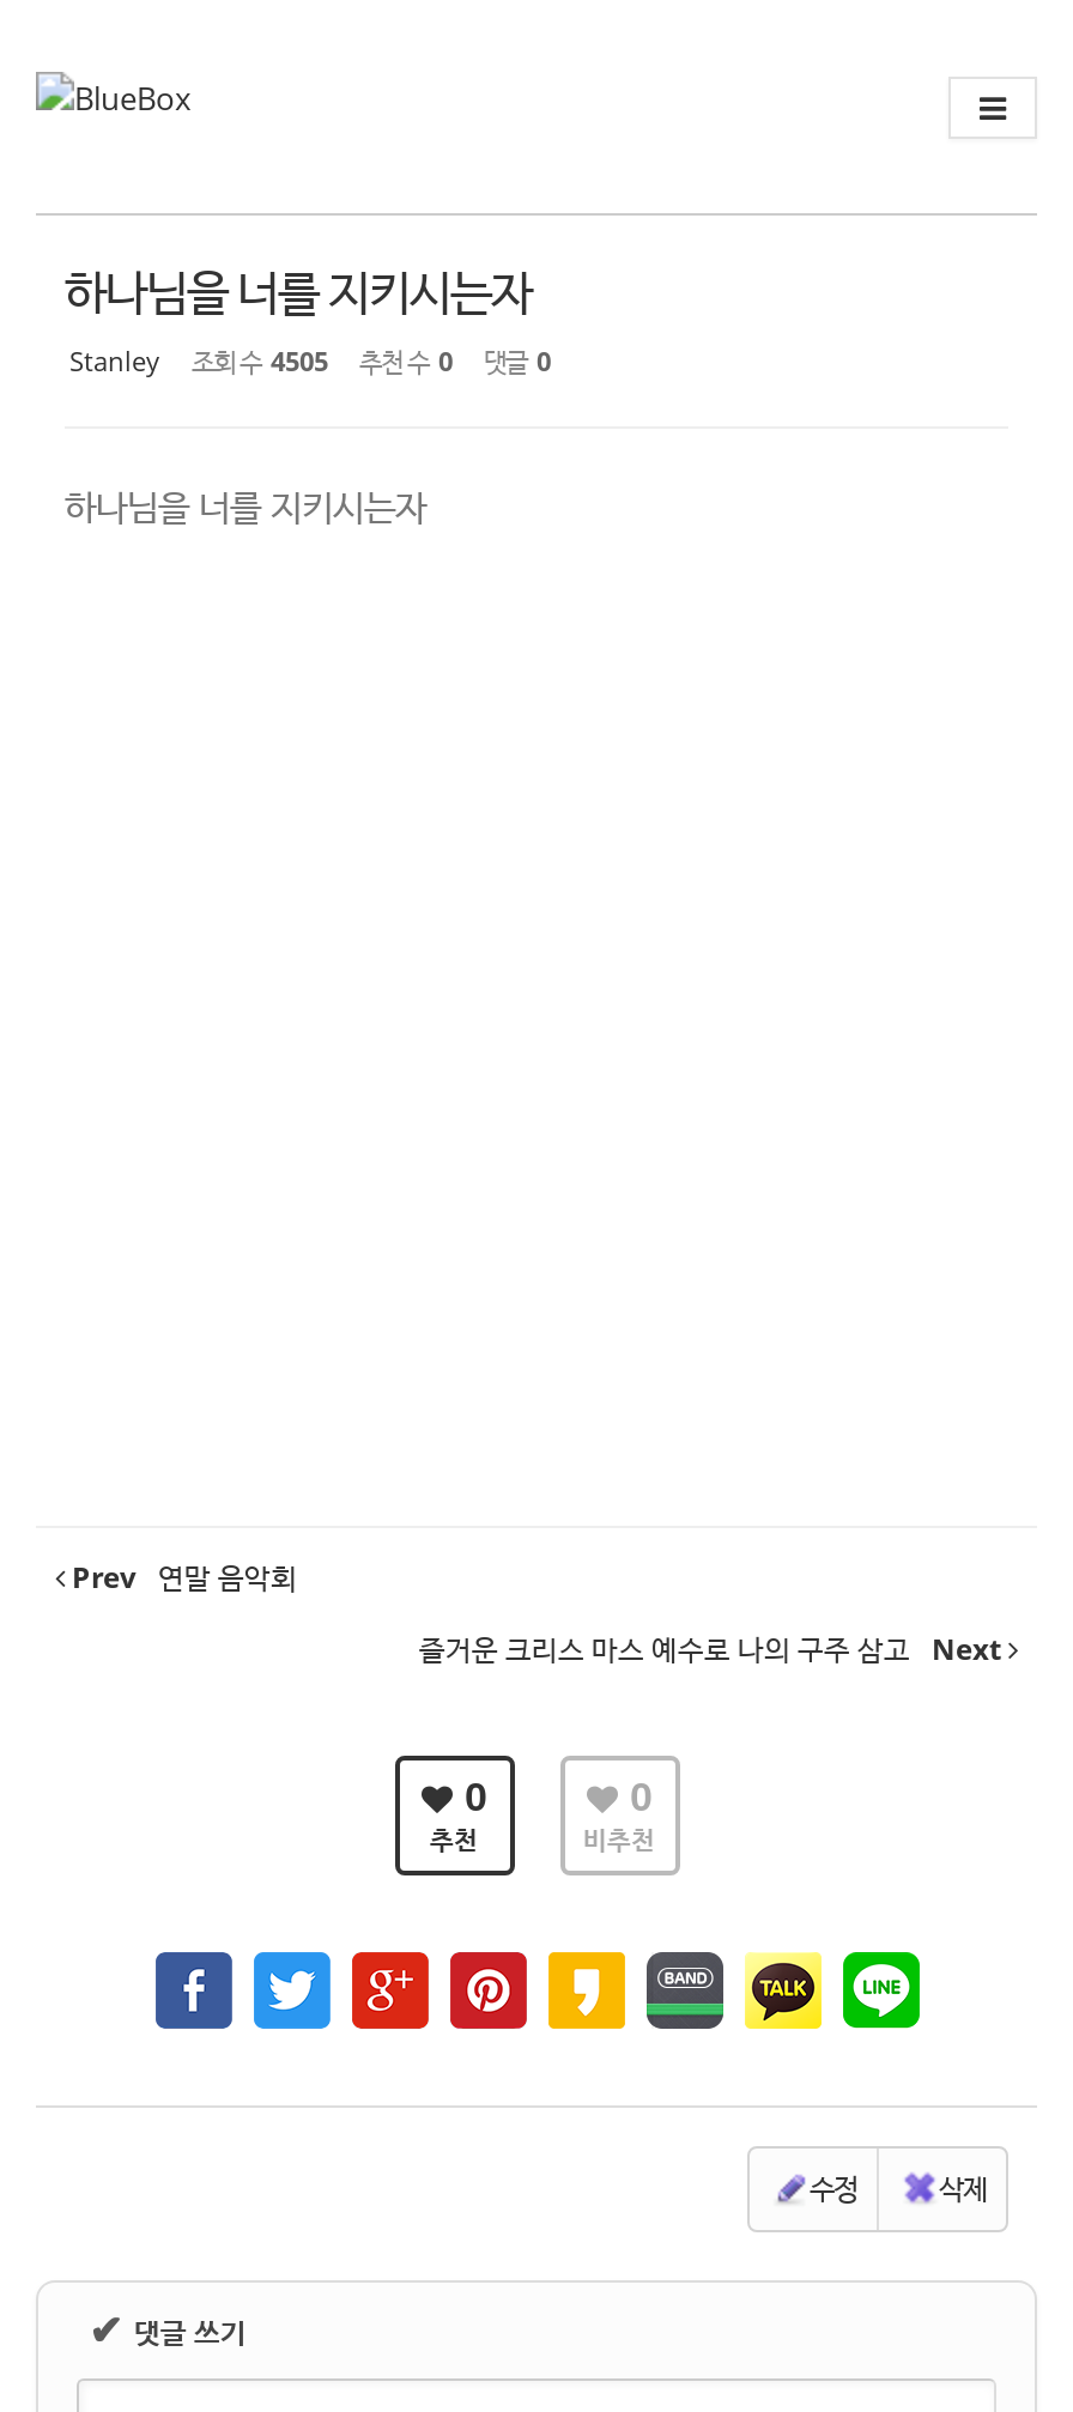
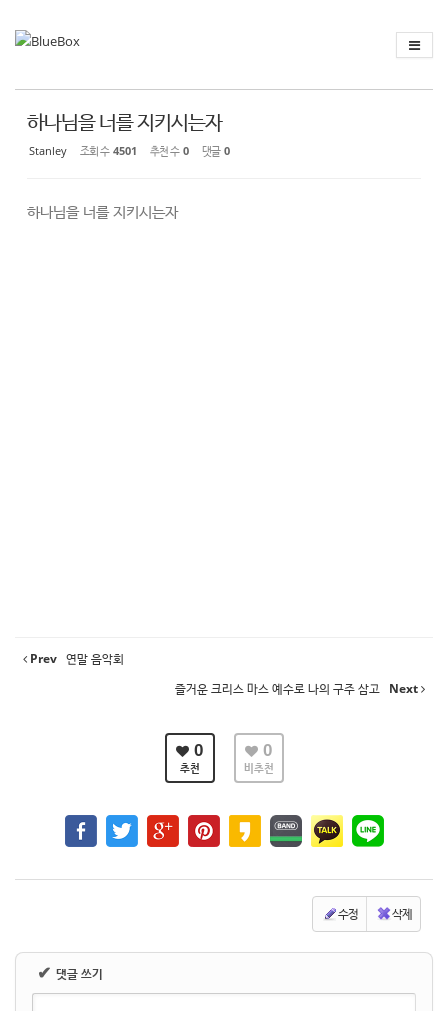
- Stanley 조회 수 4505 추천 수 0 댓글 0
+ Stanley 조회 수 4501 추천 수 0 댓글 0
